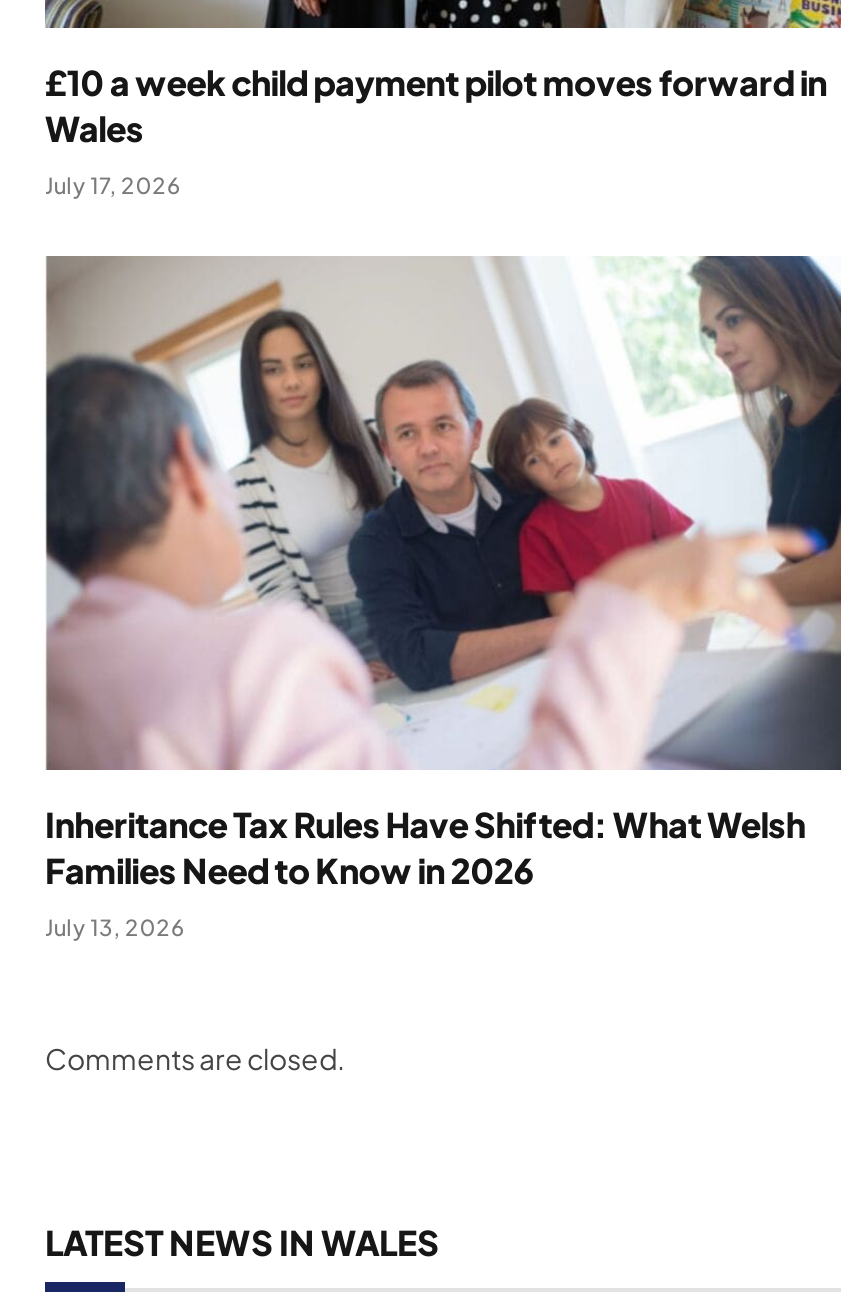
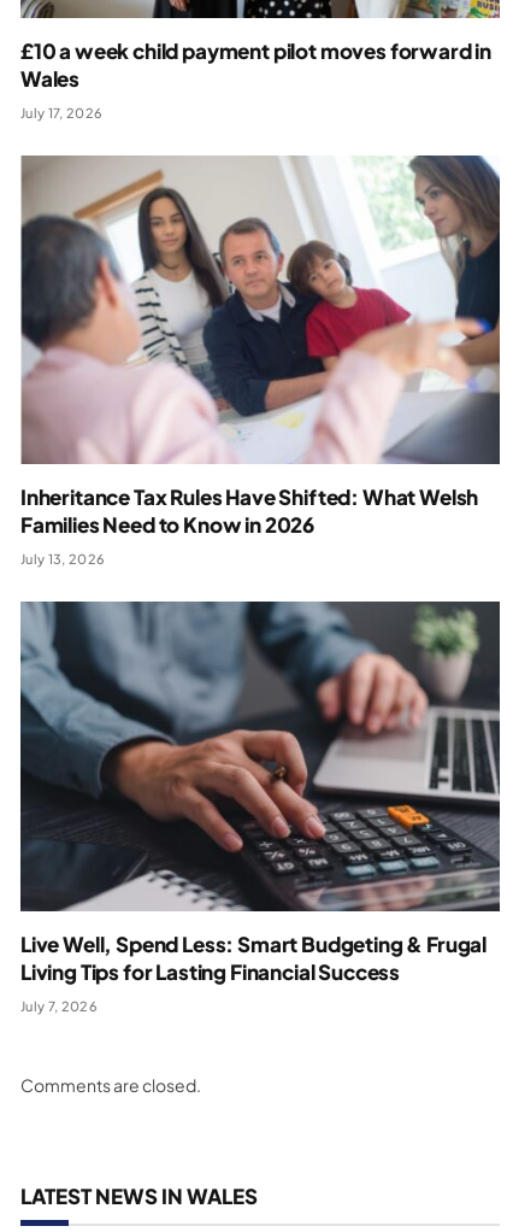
+ [image]
+ Live Well, Spend Less: Smart Budgeting & Frugal
+ Living Tips for Lasting Financial Success
+ July 7, 2026
